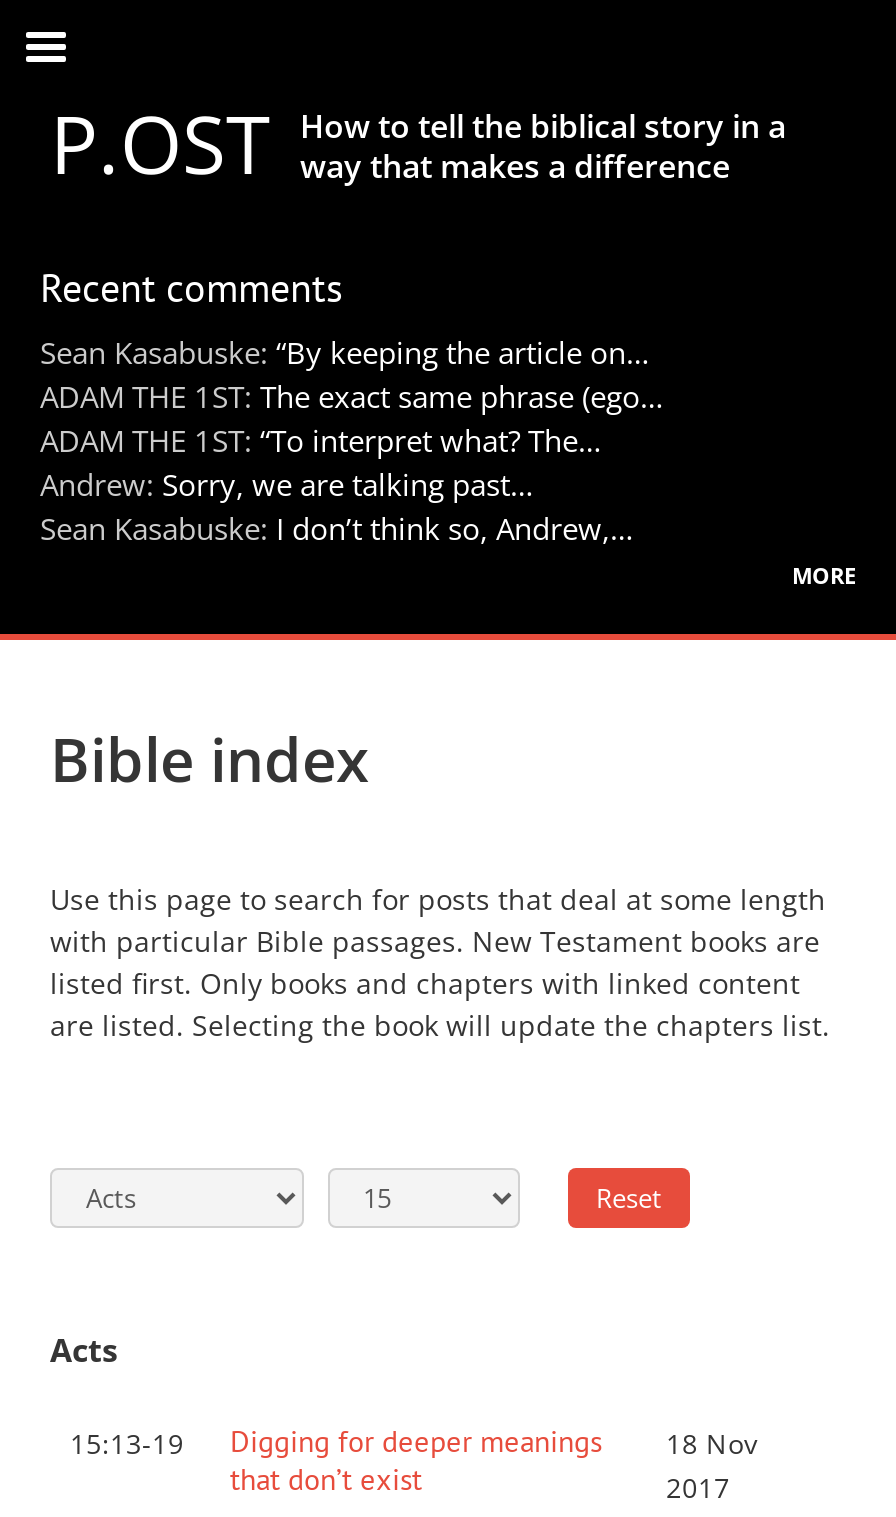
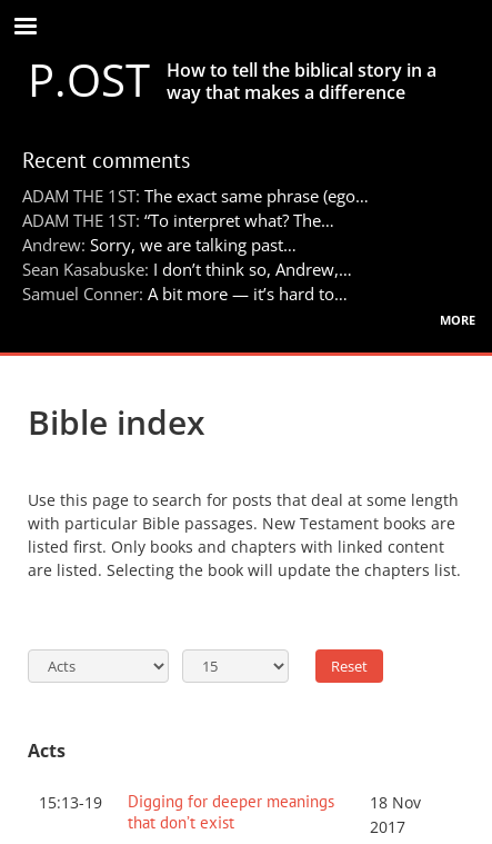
- Sean Kasabuske: “By keeping the article on…

moved up: ADAM THE 1ST: The exact same phrase (ego… | ADAM THE 1ST: “To interpret what? The… | Andrew: Sorry, we are talking past… | Sean Kasabuske: I don’t think so, Andrew,…

+ Samuel Conner: A bit more — it’s hard to…
